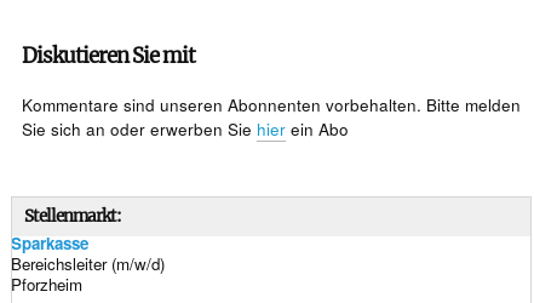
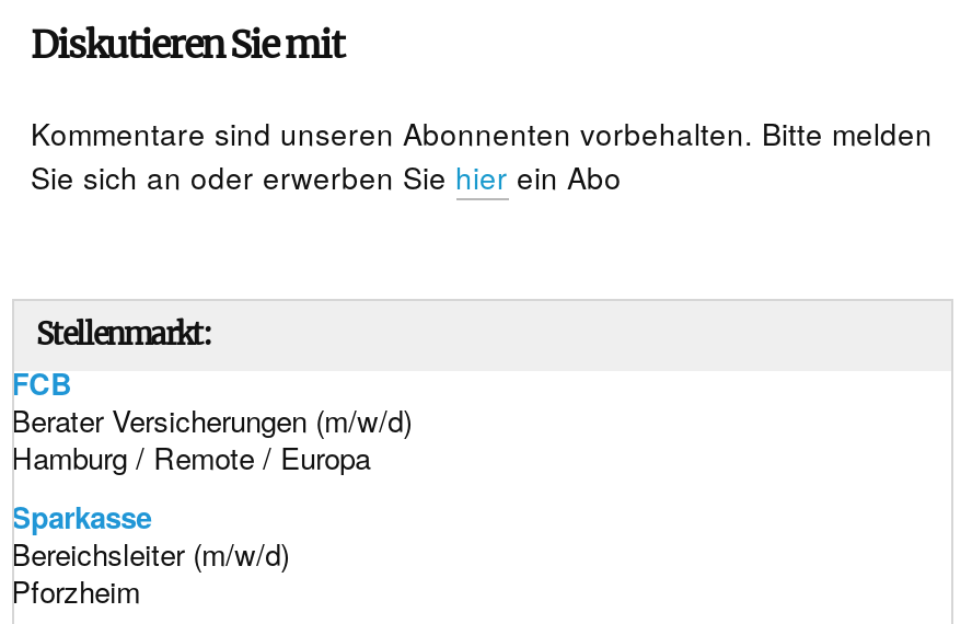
+ FCB
+ Berater Versicherungen (m/w/d)
+ Hamburg / Remote / Europa
